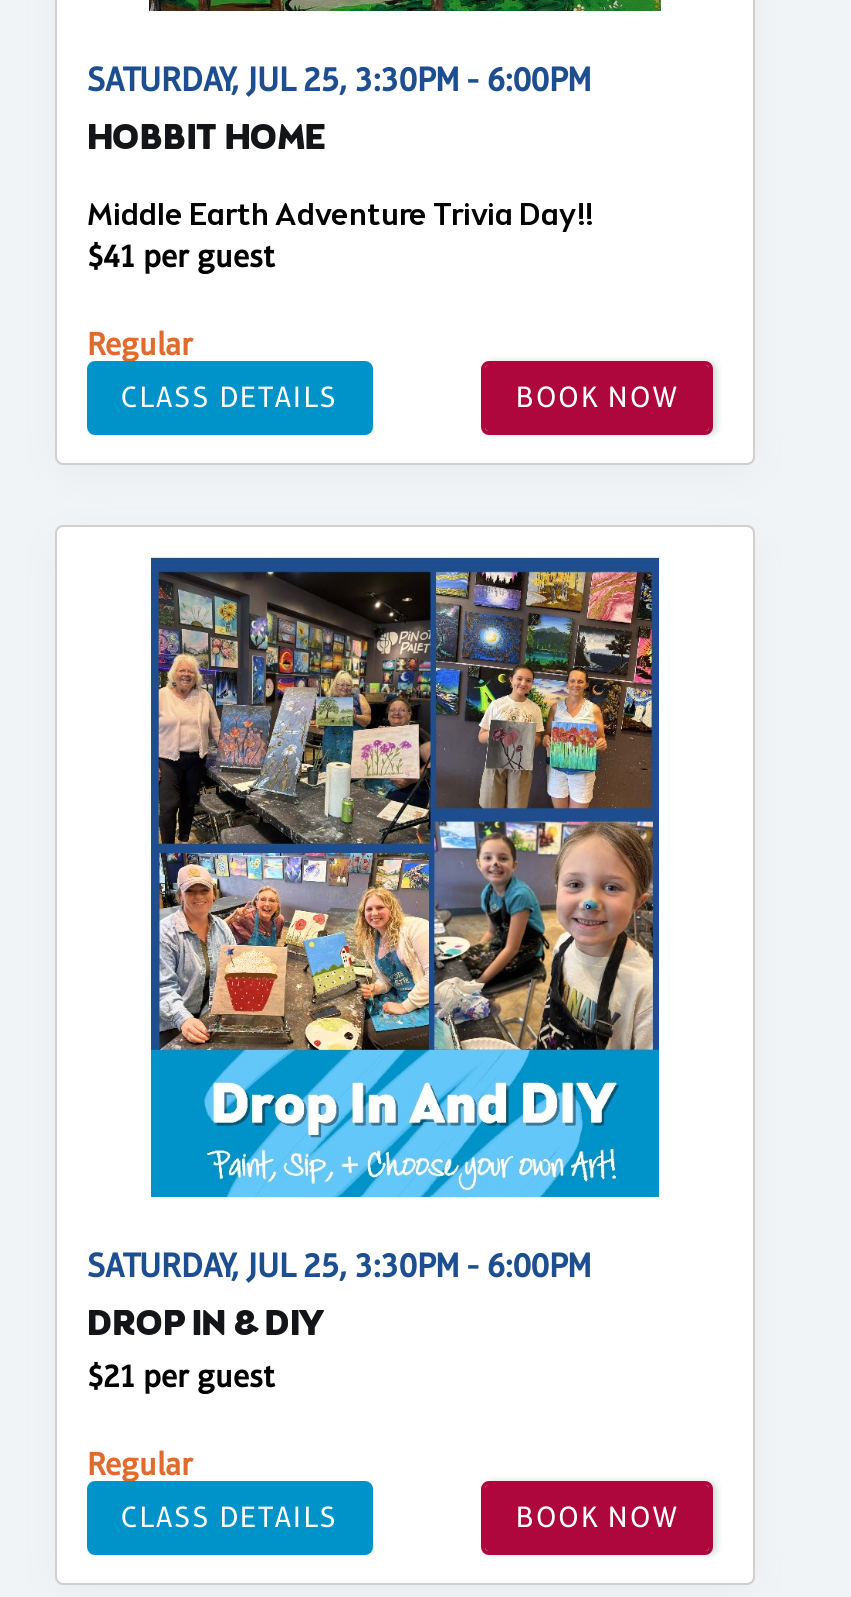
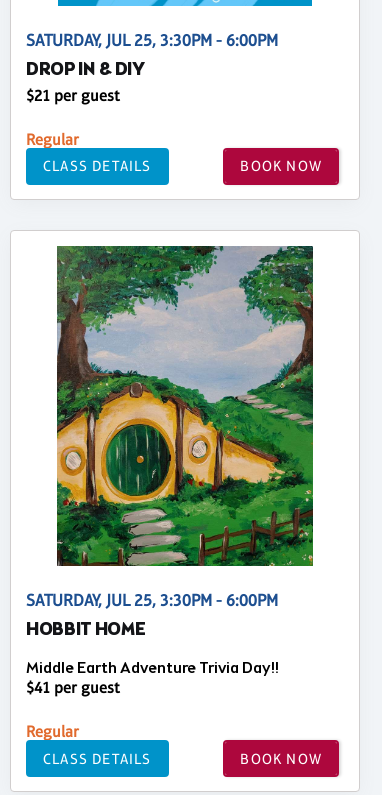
moved down: HOBBIT HOME | Middle Earth Adventure Trivia Day!! | $41 per guest

moved up: Regular | CLASS DETAILS | BOOK NOW | SATURDAY, JUL 25, 3:30PM - 6:00PM

- [image]
+ [image]

moved up: DROP IN & DIY | $21 per guest
